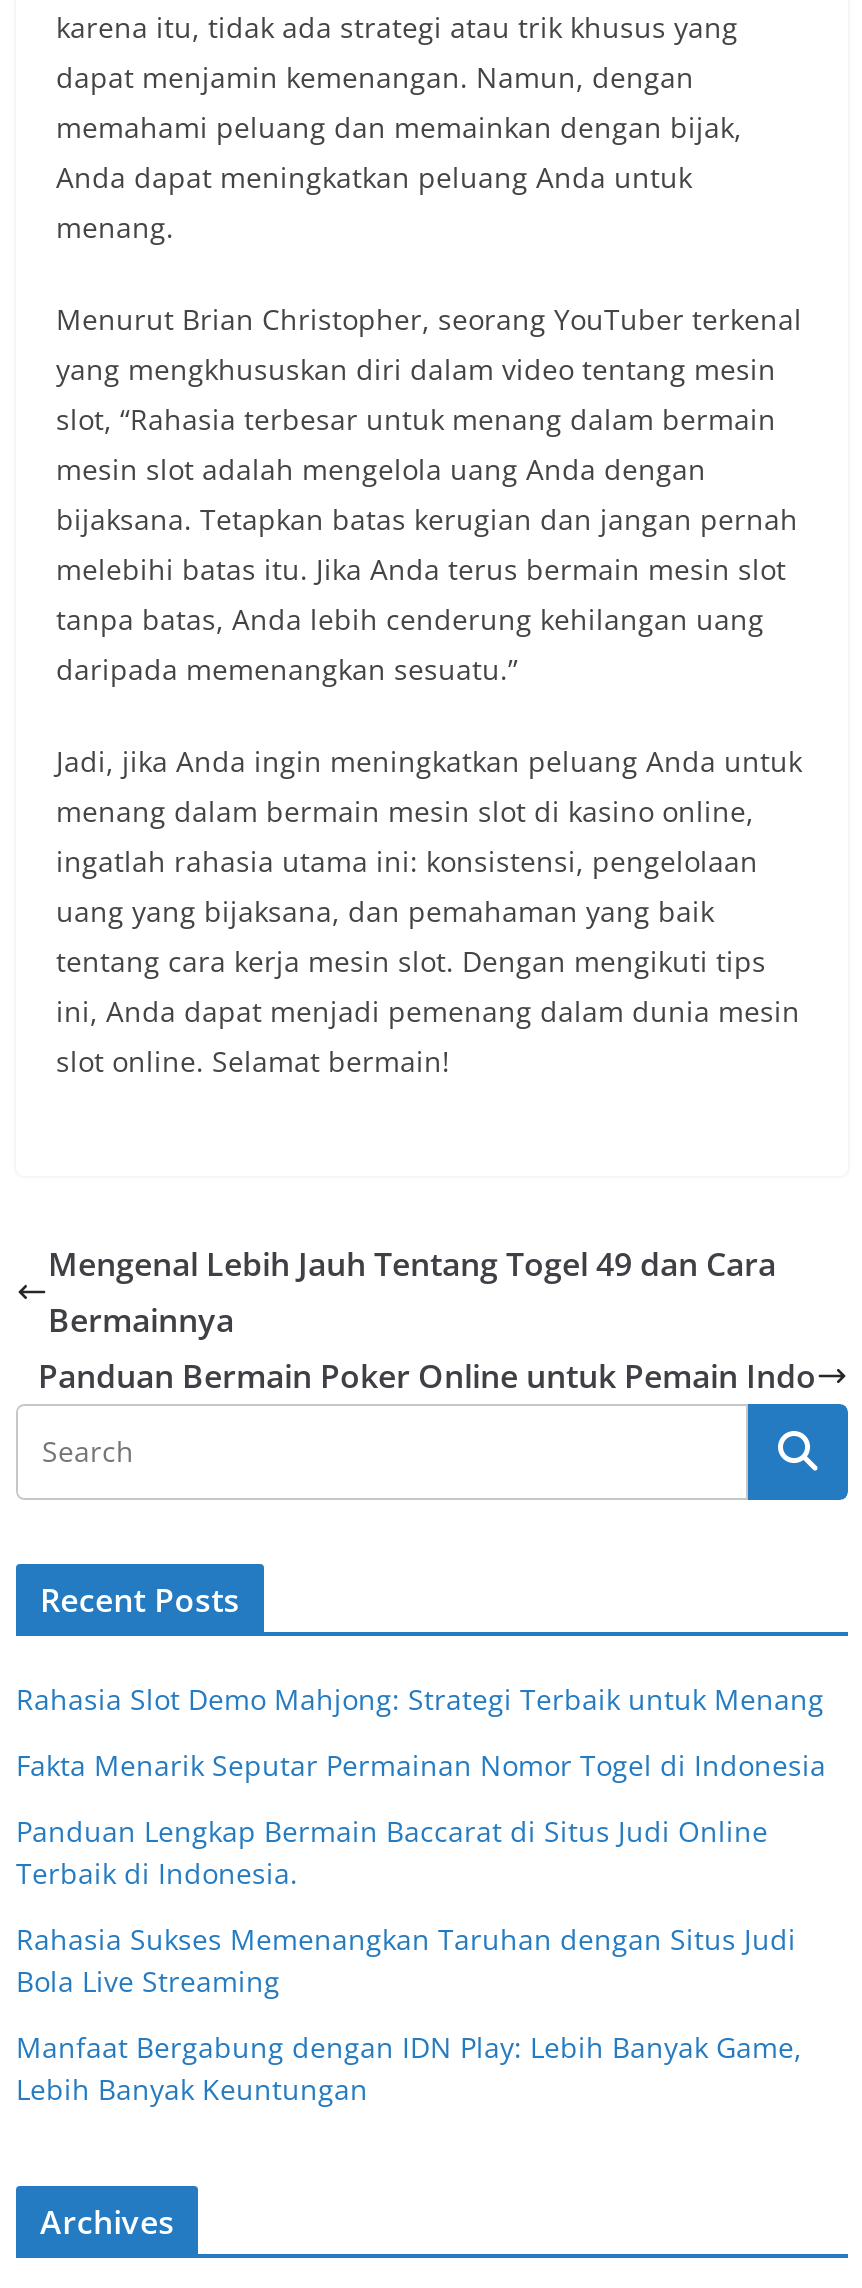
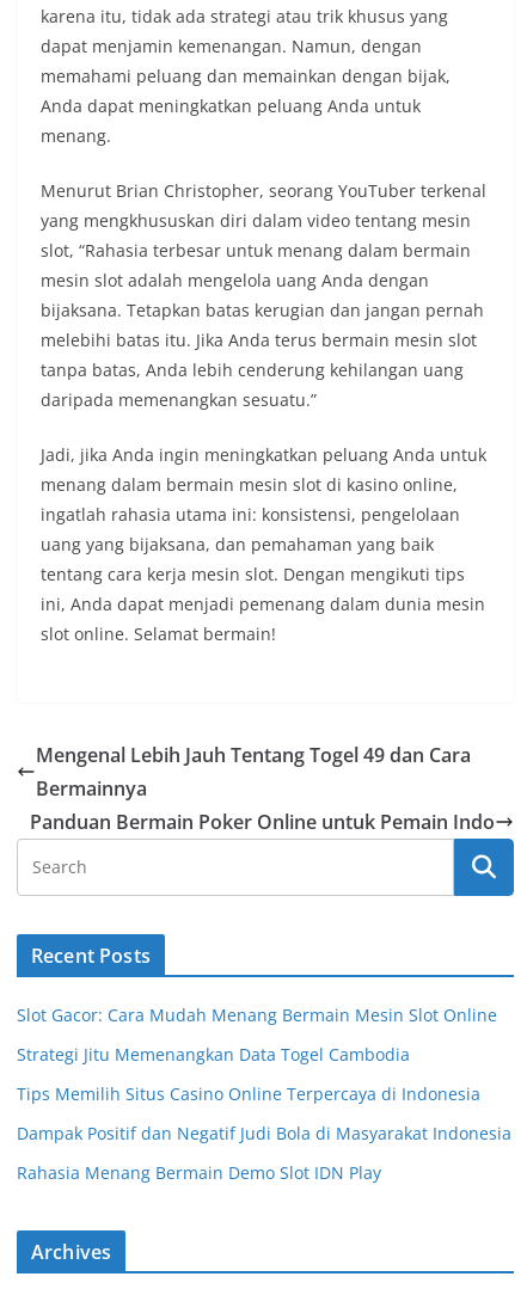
- Rahasia Slot Demo Mahjong: Strategi Terbaik untuk Menang
+ Slot Gacor: Cara Mudah Menang Bermain Mesin Slot Online

- Fakta Menarik Seputar Permainan Nomor Togel di Indonesia
+ Strategi Jitu Memenangkan Data Togel Cambodia

- Panduan Lengkap Bermain Baccarat di Situs Judi Online
- Terbaik di Indonesia.
+ Tips Memilih Situs Casino Online Terpercaya di Indonesia

- Rahasia Sukses Memenangkan Taruhan dengan Situs Judi
- Bola Live Streaming
+ Dampak Positif dan Negatif Judi Bola di Masyarakat Indonesia

- Manfaat Bergabung dengan IDN Play: Lebih Banyak Game,
- Lebih Banyak Keuntungan
+ Rahasia Menang Bermain Demo Slot IDN Play
